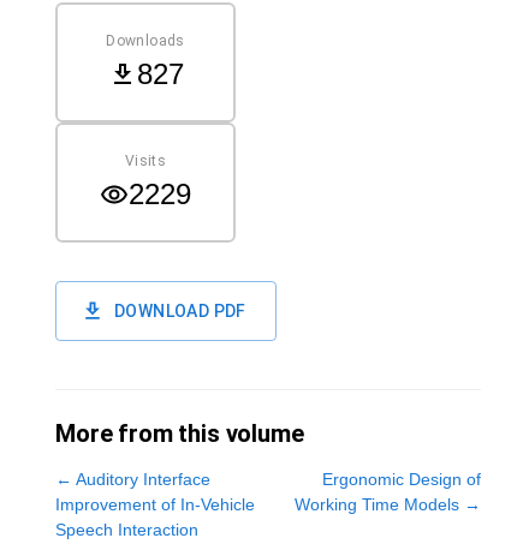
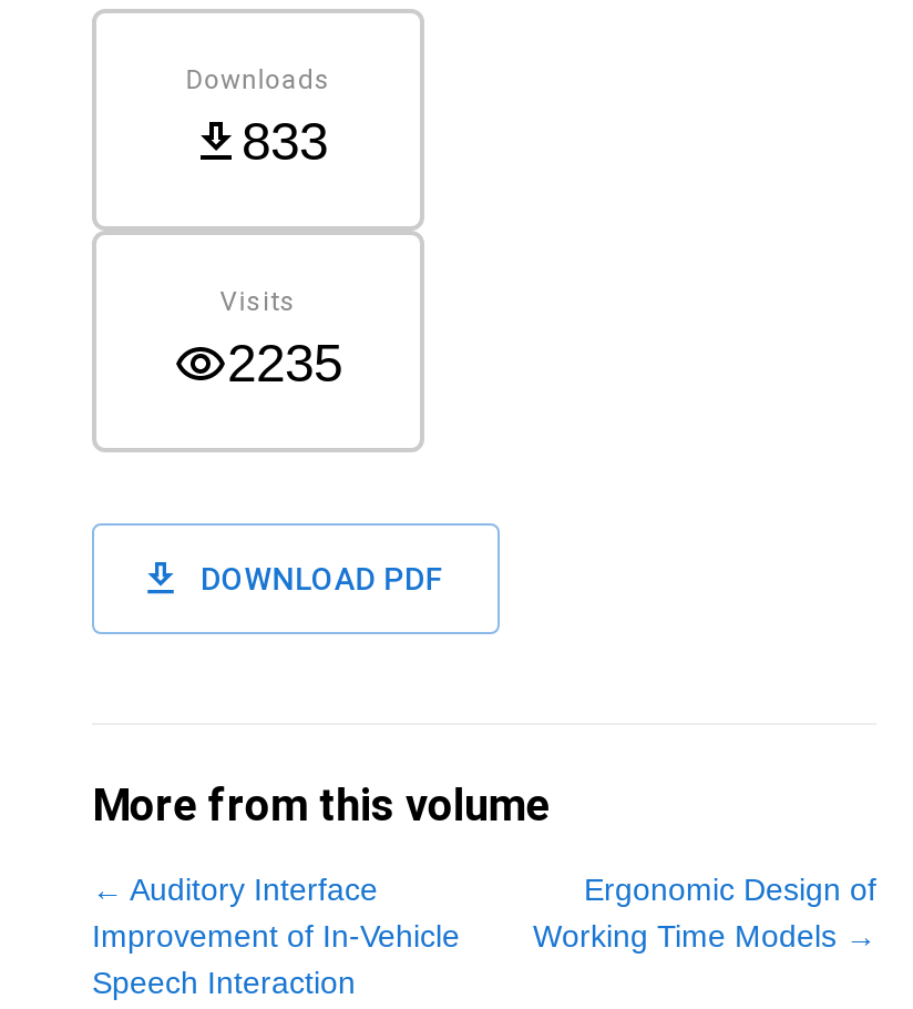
- 827
+ 833

- 2229
+ 2235
